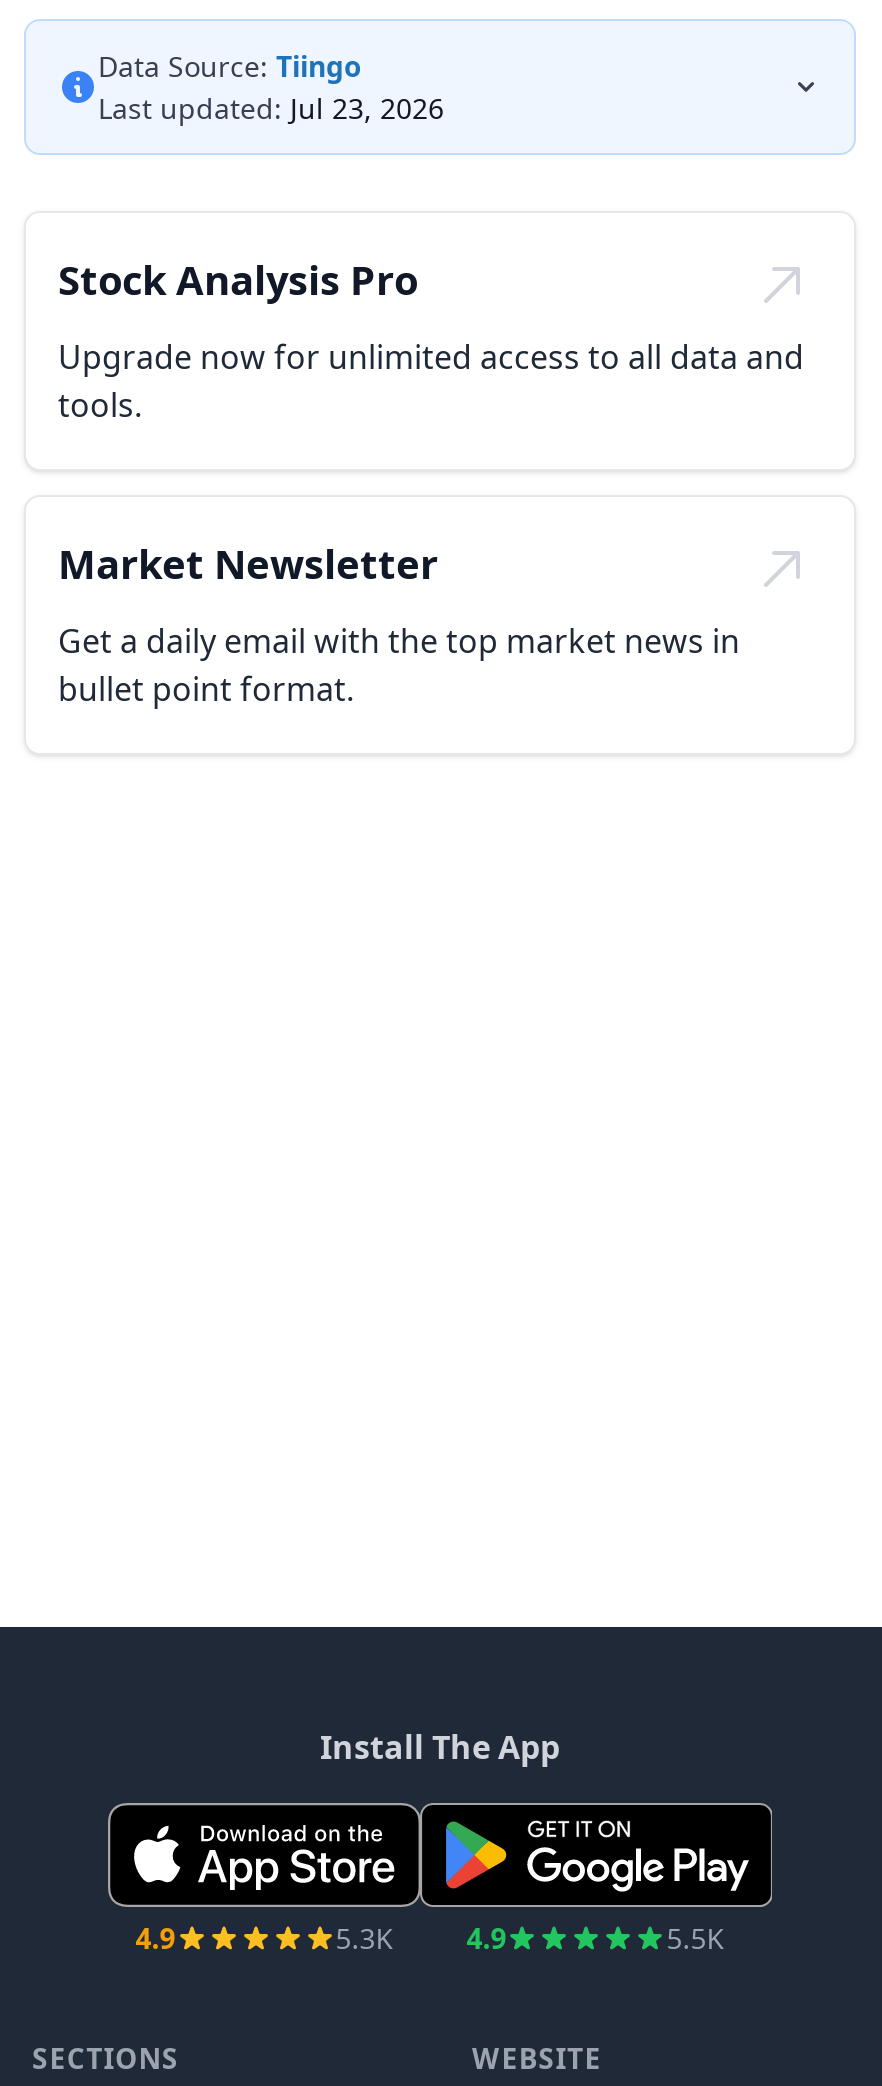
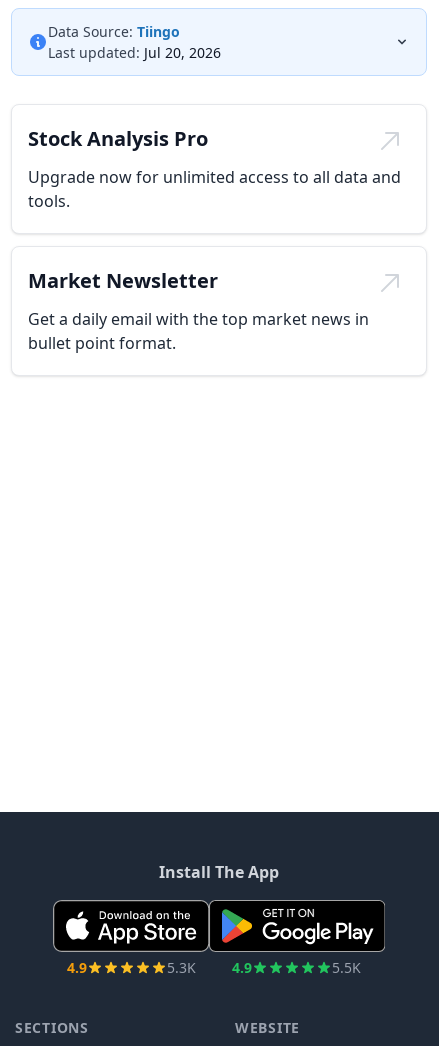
- Last updated: Jul 23, 2026
+ Last updated: Jul 20, 2026
